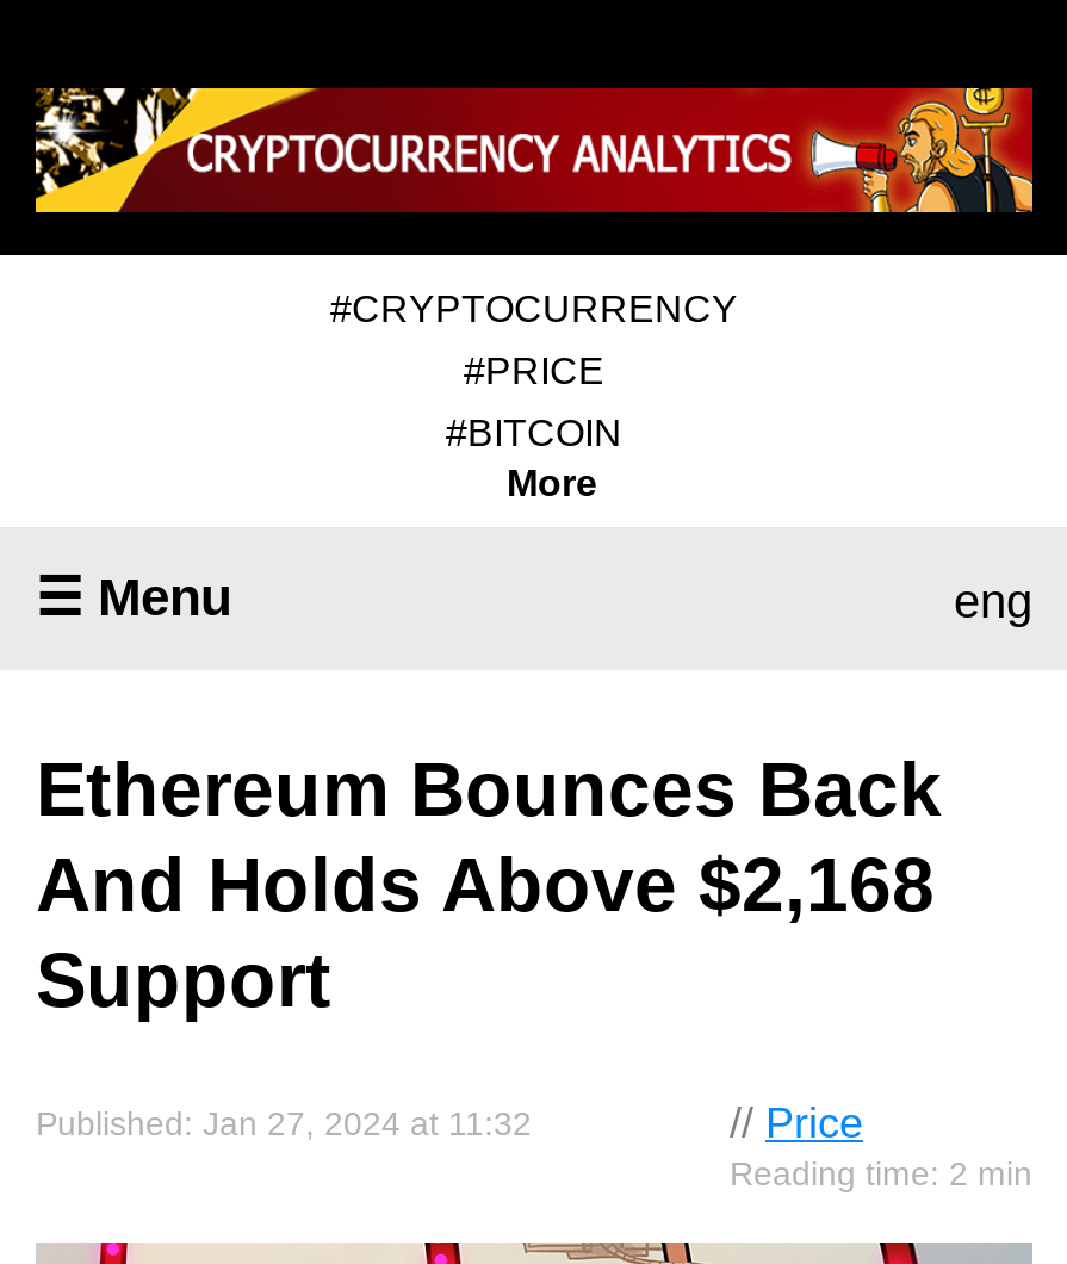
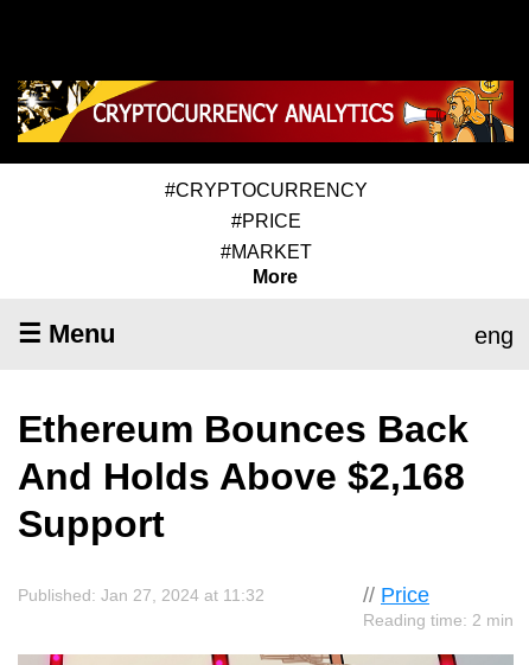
- #BITCOIN
+ #MARKET
